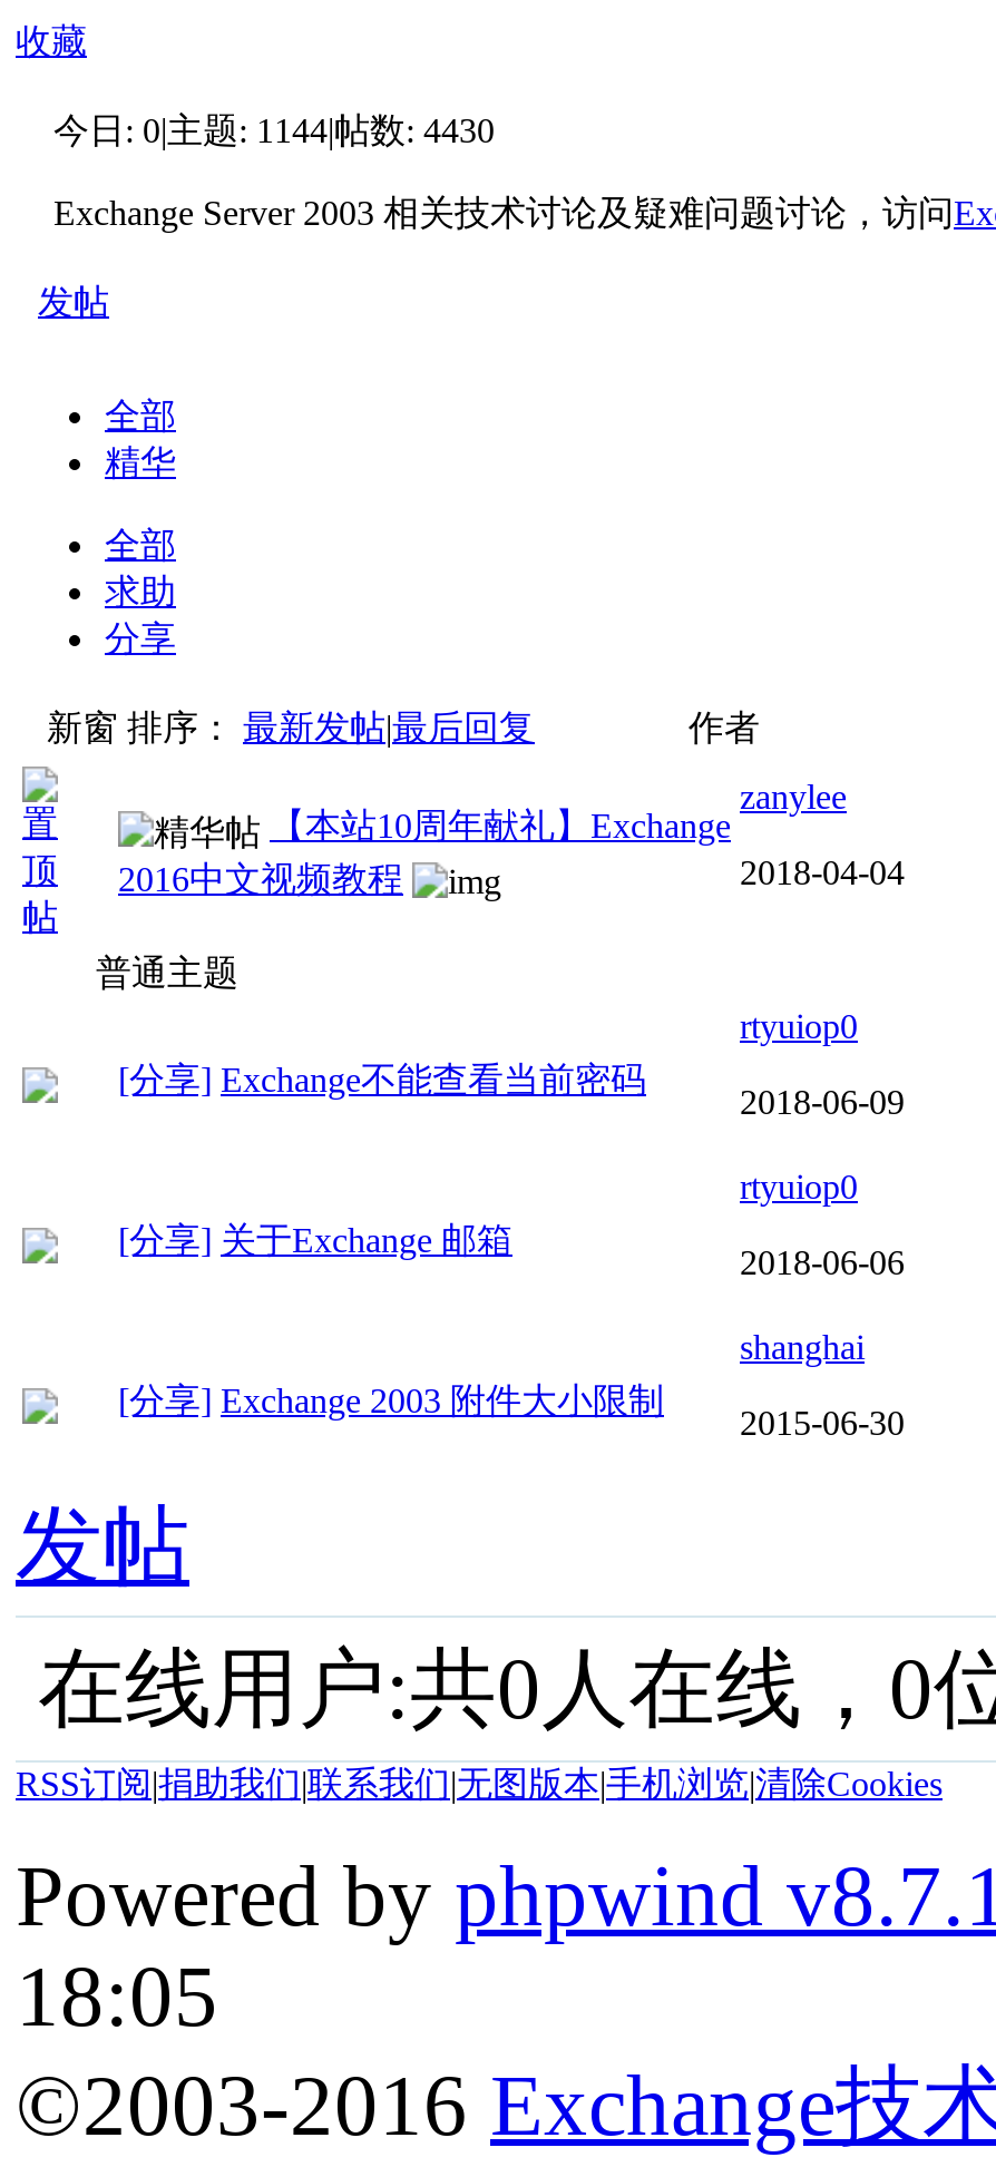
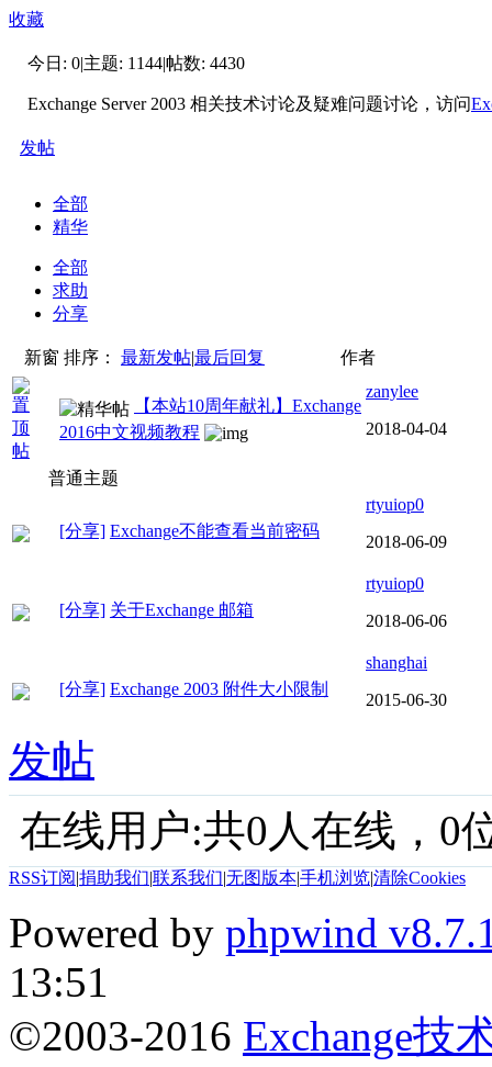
- 18:05
+ 13:51
